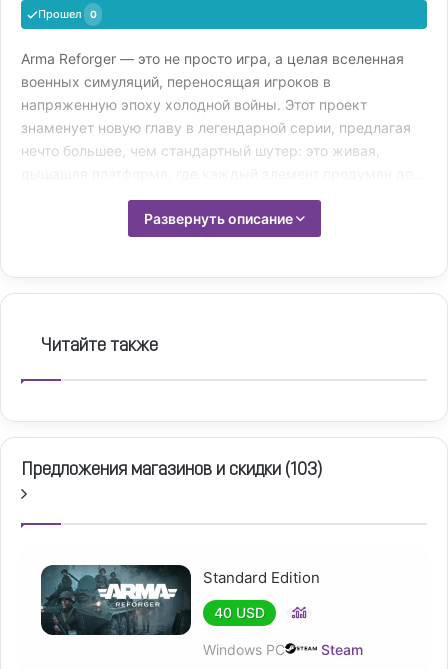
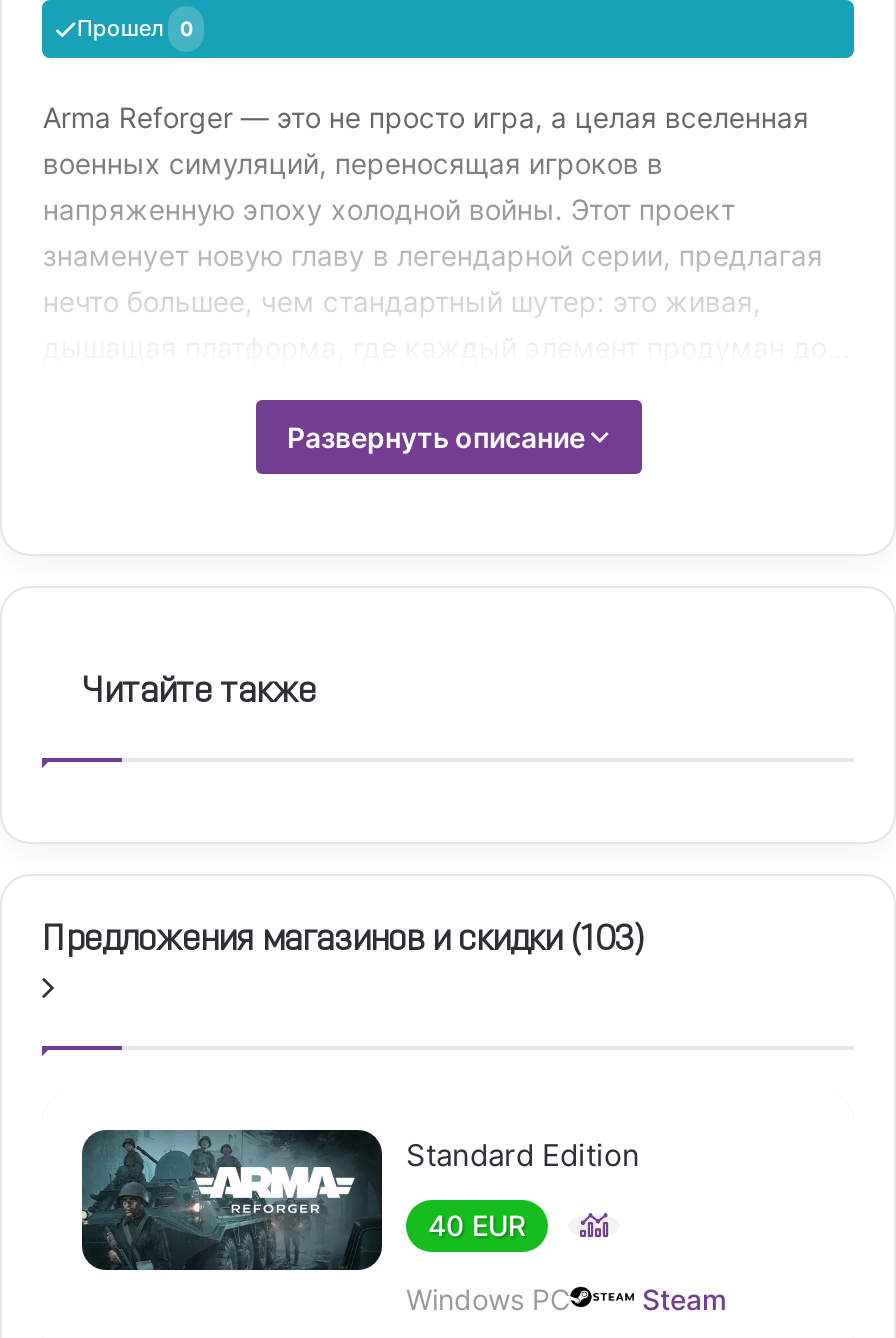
- 40 USD
+ 40 EUR
